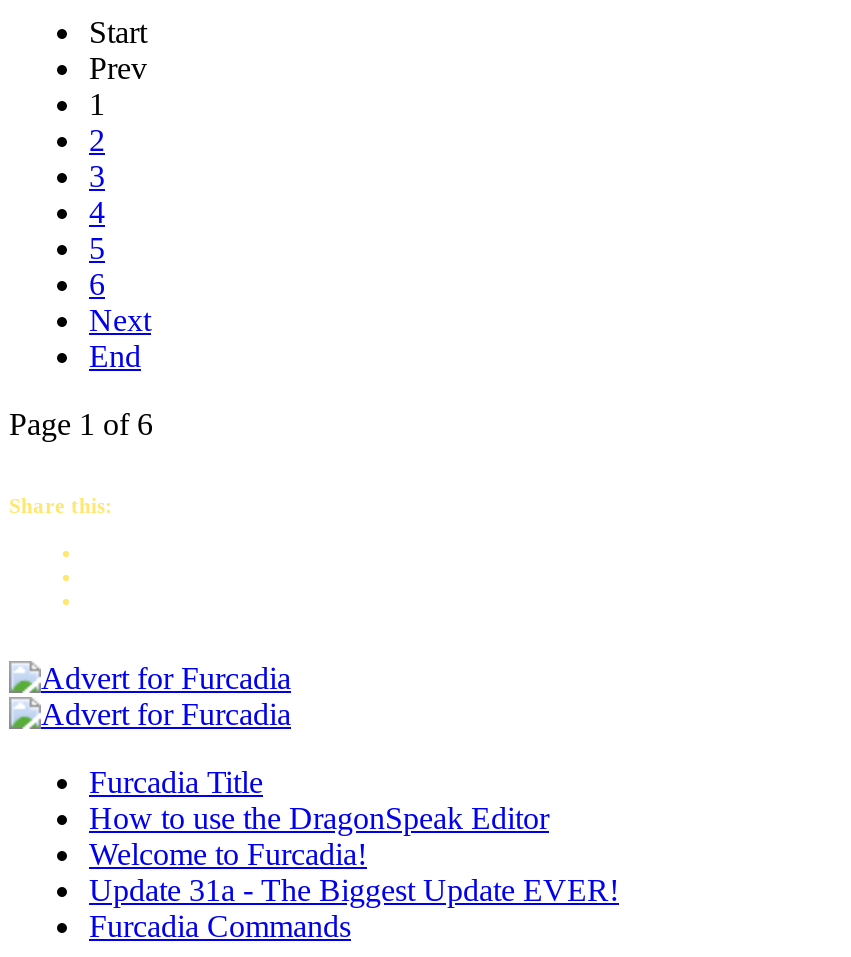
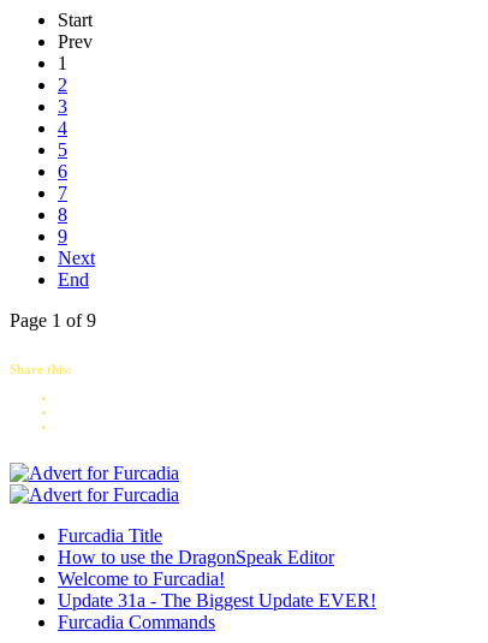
+ 7
+ 8
+ 9

- Page 1 of 6
+ Page 1 of 9
